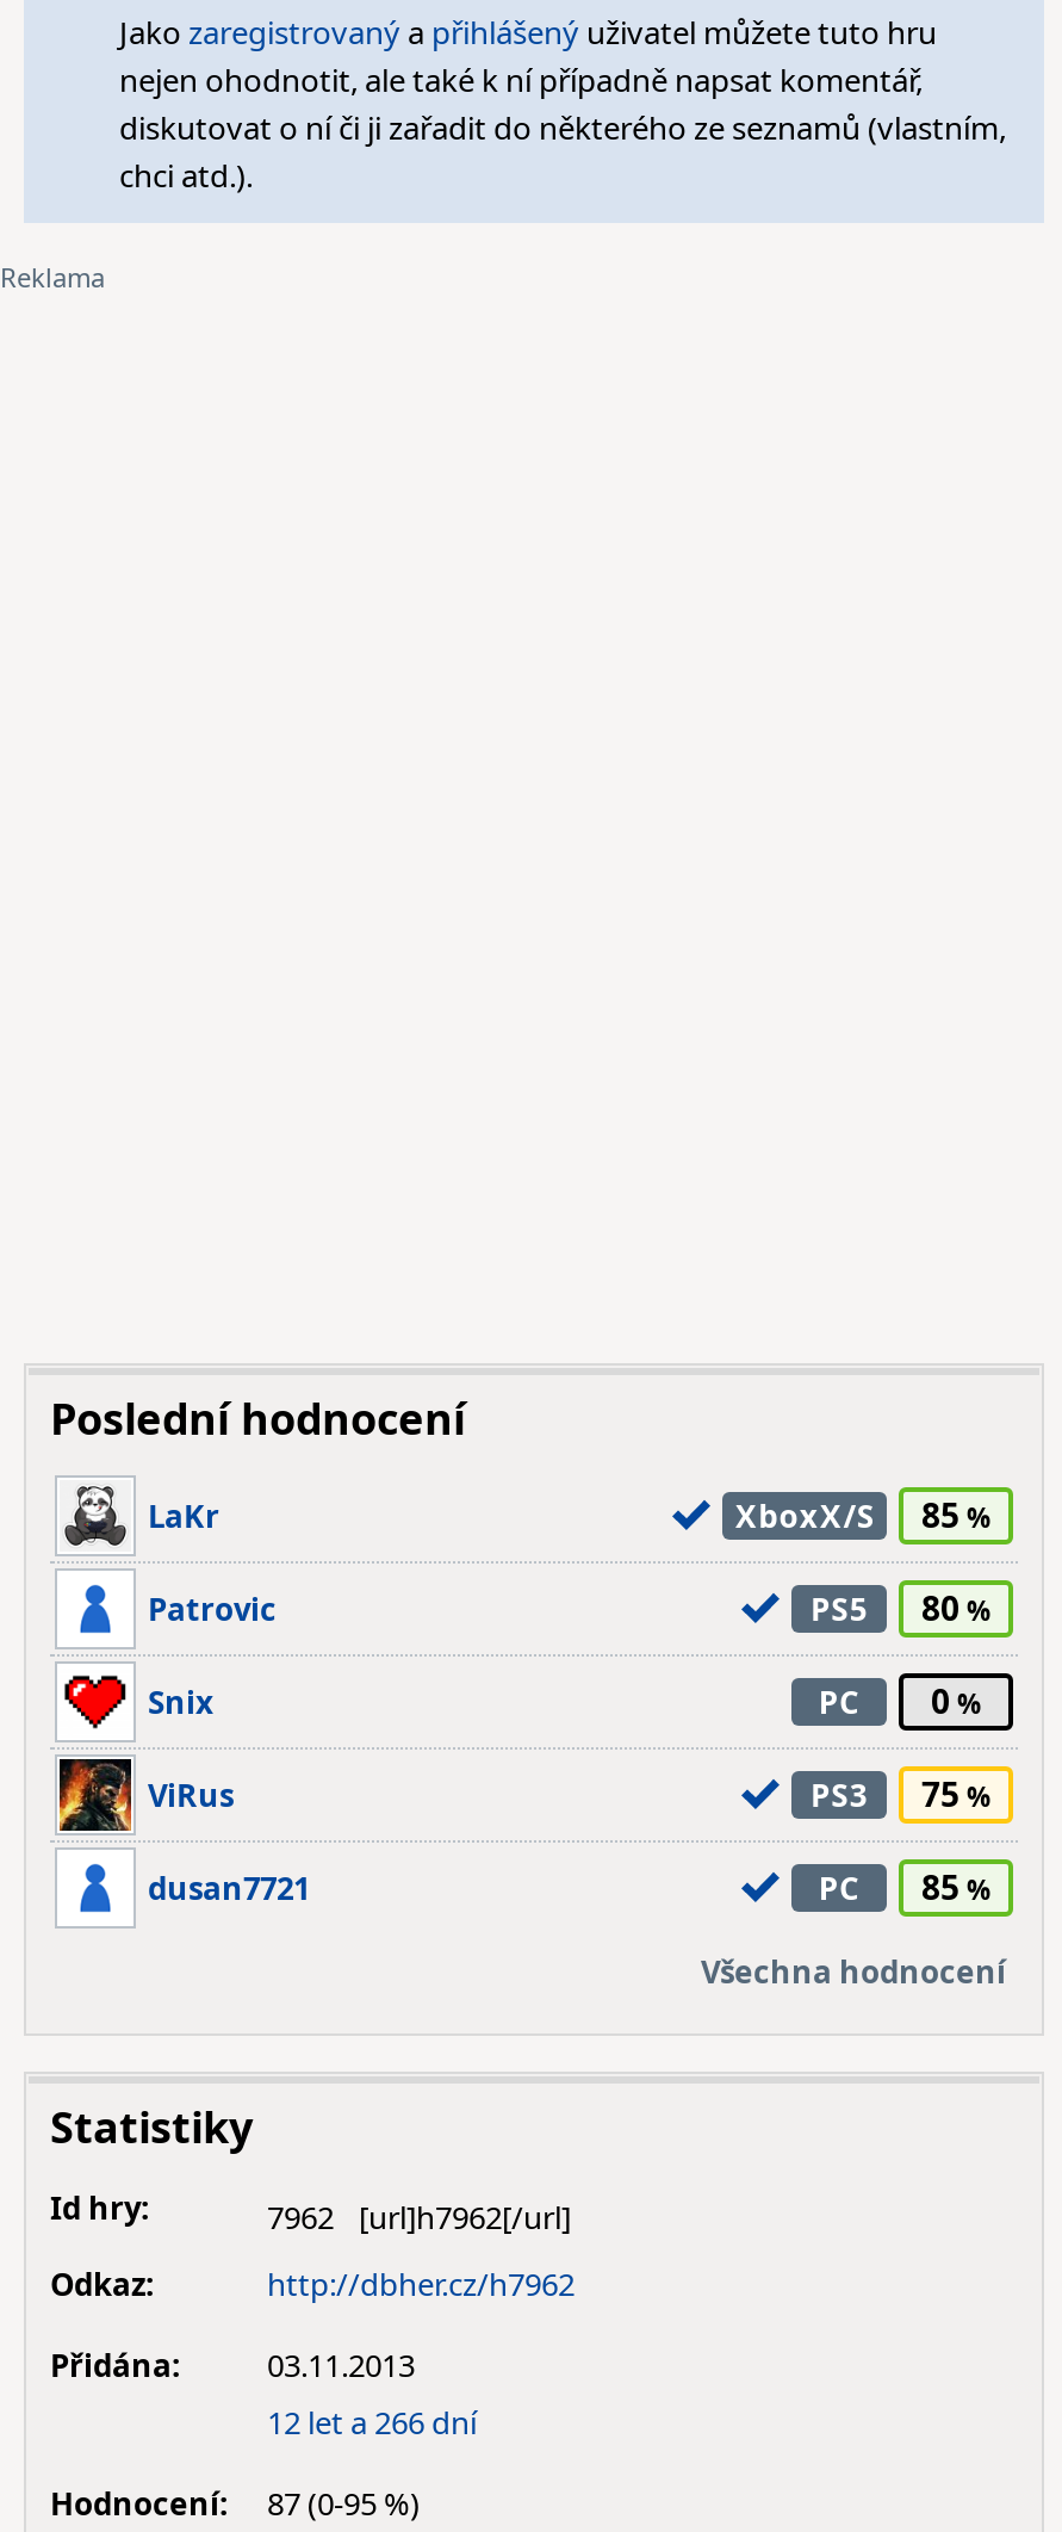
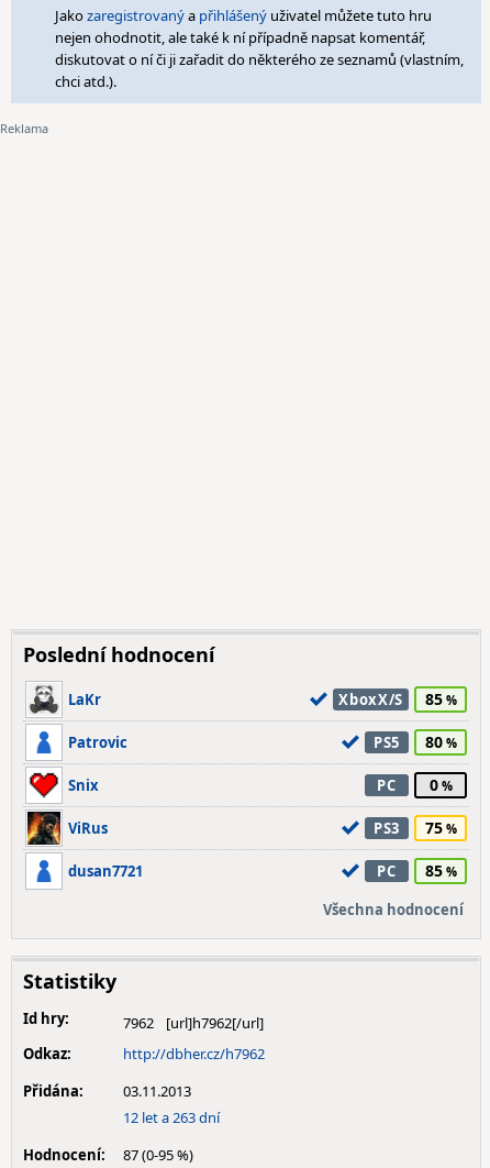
- 12 let a 266 dní
+ 12 let a 263 dní
